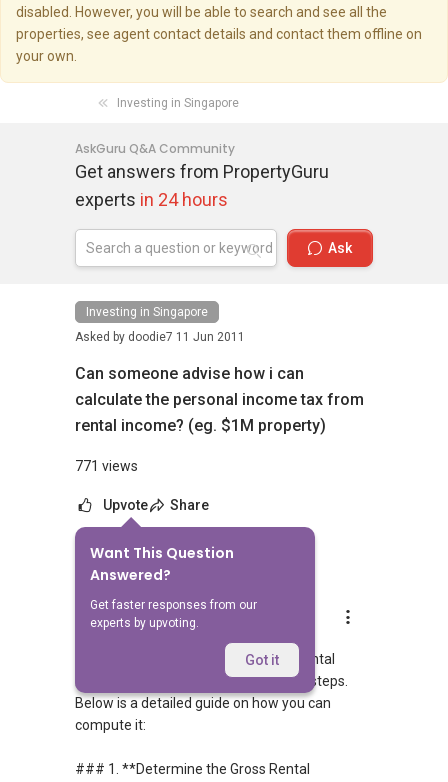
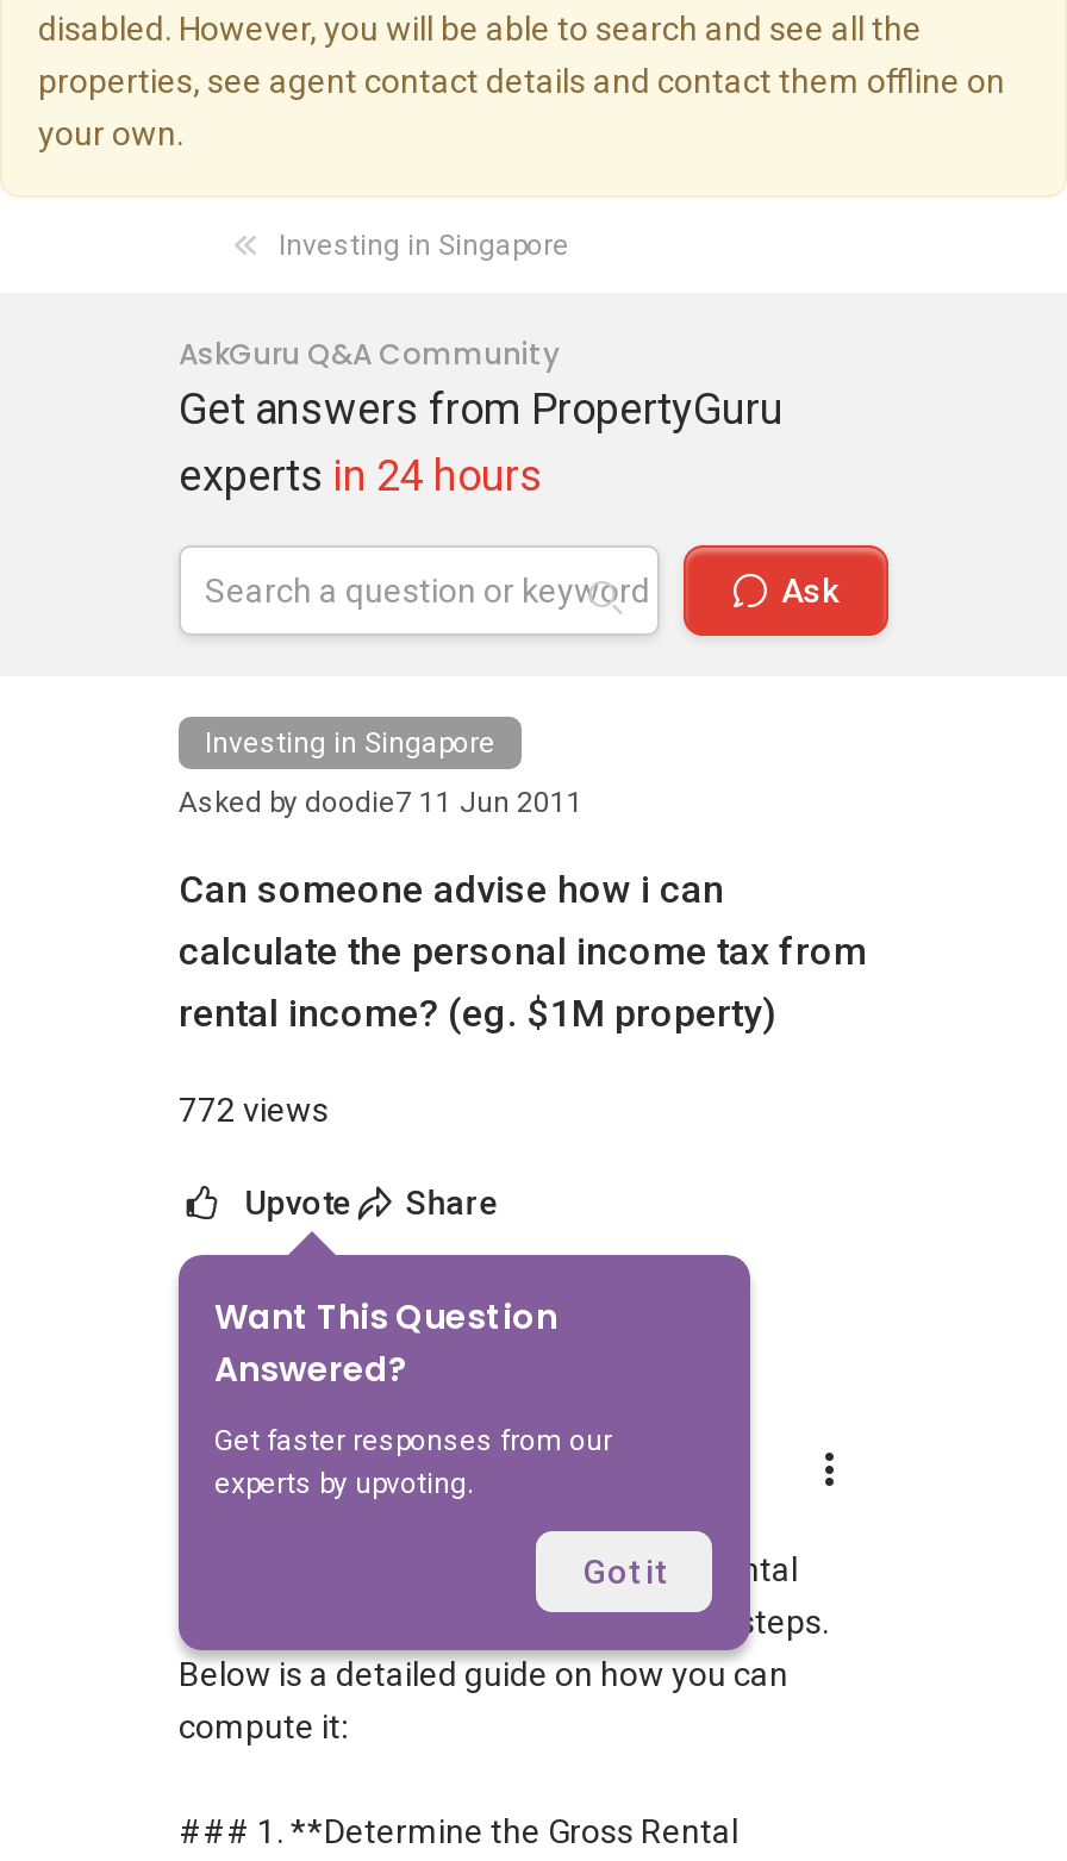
- 771 views
+ 772 views
